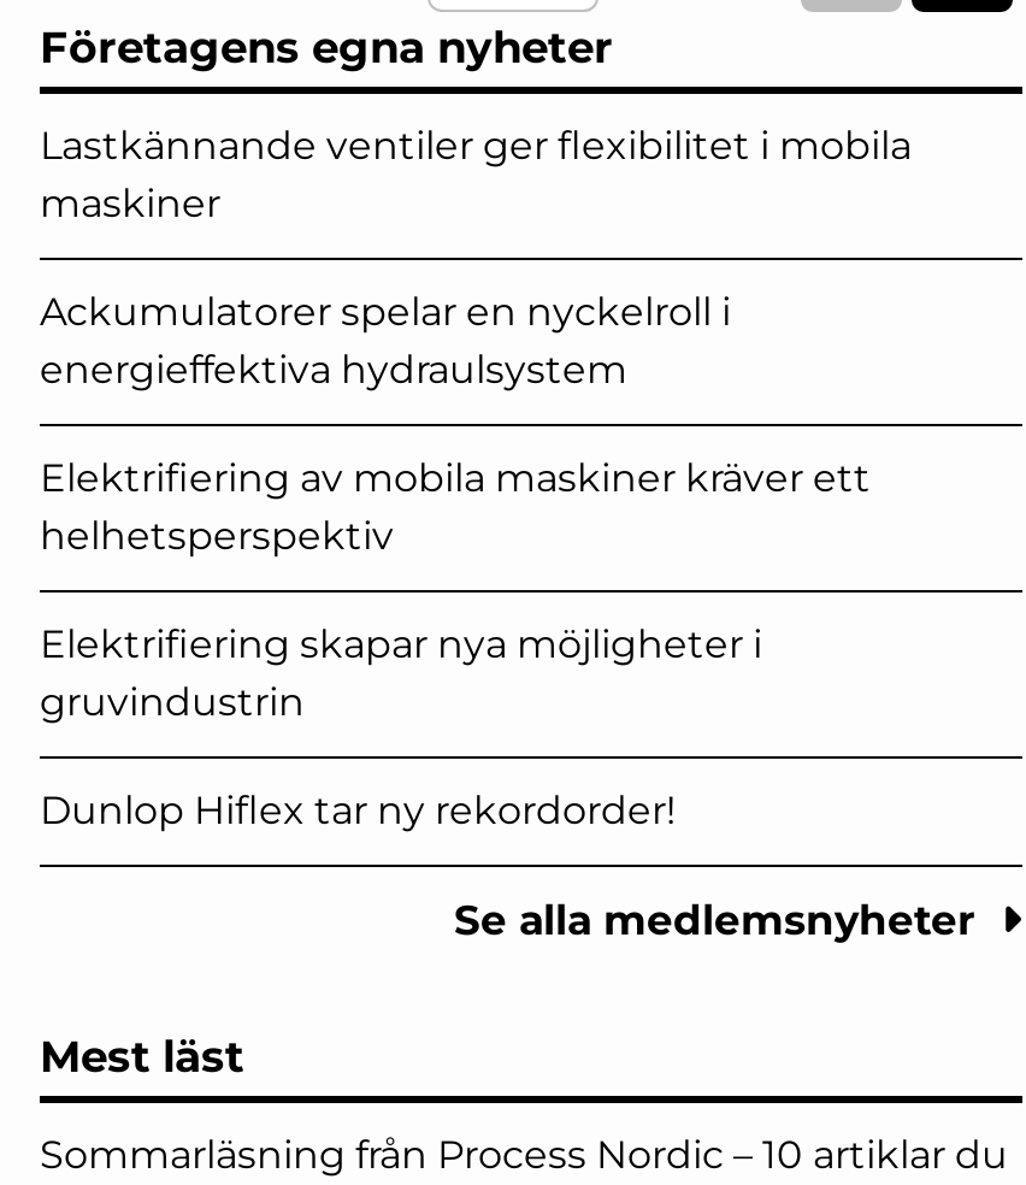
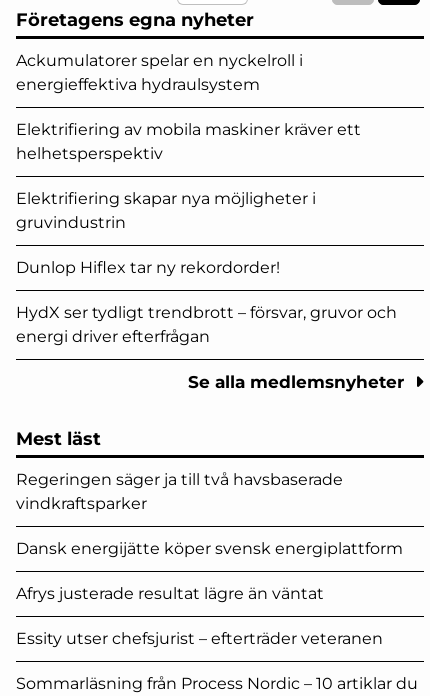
- Lastkännande ventiler ger flexibilitet i mobila
- maskiner

moved up: Ackumulatorer spelar en nyckelroll i | energieffektiva hydraulsystem | Elektrifiering av mobila maskiner kräver ett | helhetsperspektiv | Elektrifiering skapar nya möjligheter i | gruvindustrin | Dunlop Hiflex tar ny rekordorder!

+ HydX ser tydligt trendbrott – försvar, gruvor och
+ energi driver efterfrågan

+ Regeringen säger ja till två havsbaserade
+ vindkraftsparker
+ Dansk energijätte köper svensk energiplattform
+ Afrys justerade resultat lägre än väntat
+ Essity utser chefsjurist – efterträder veteranen
